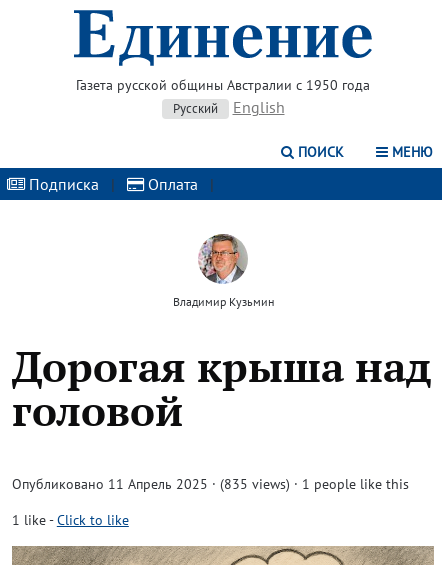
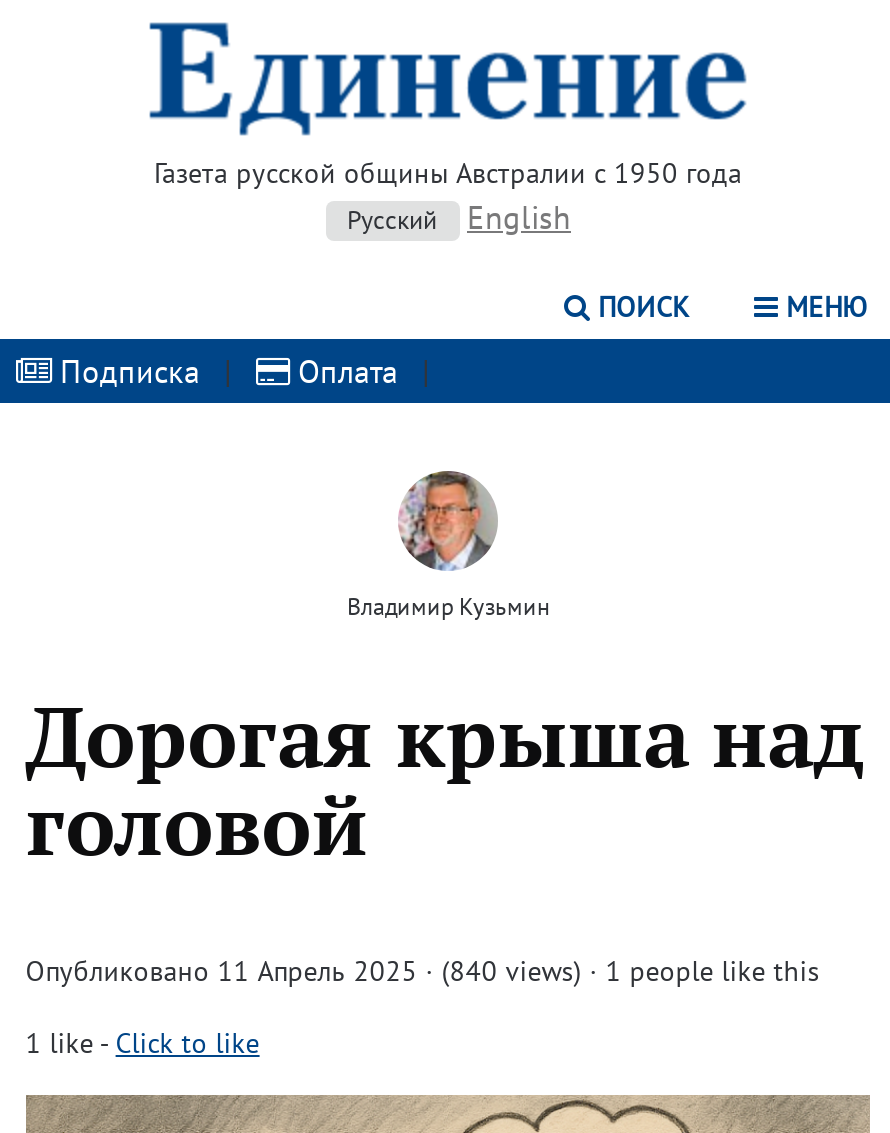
- Опубликовано 11 Апрель 2025 · (835 views) · 1 people like this
+ Опубликовано 11 Апрель 2025 · (840 views) · 1 people like this
